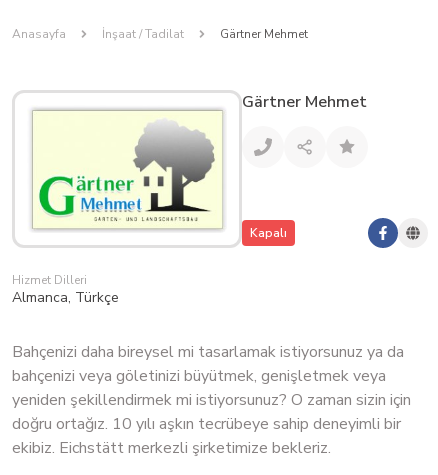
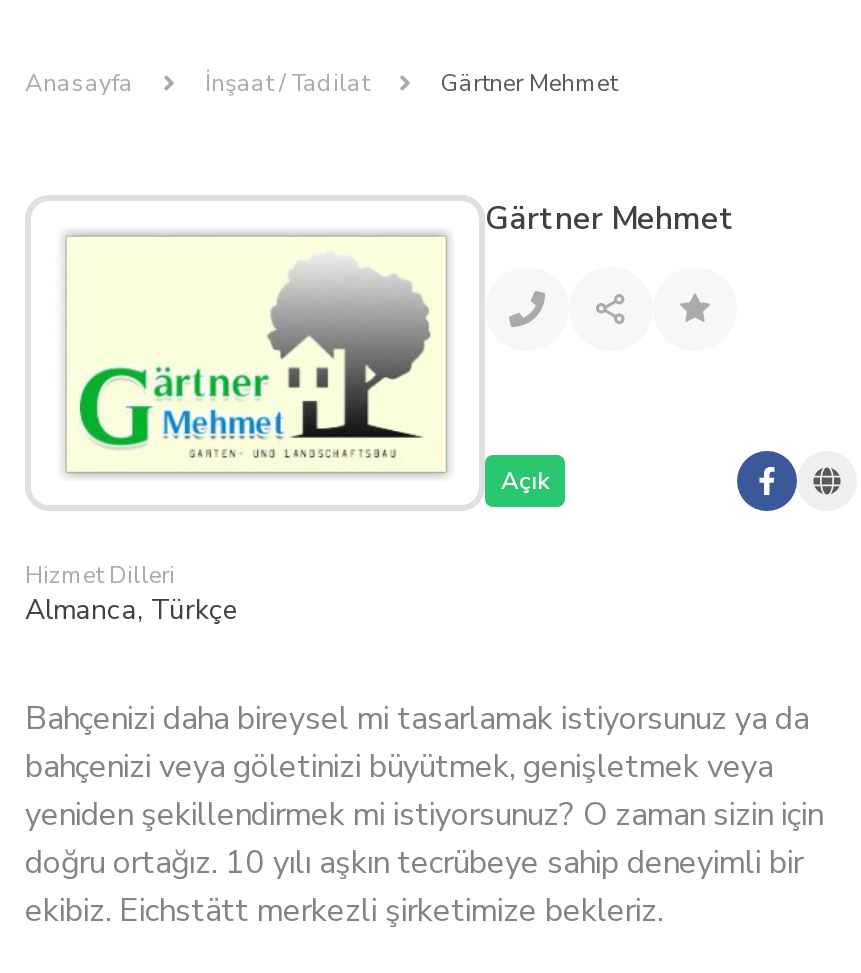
- Kapalı
+ Açık
